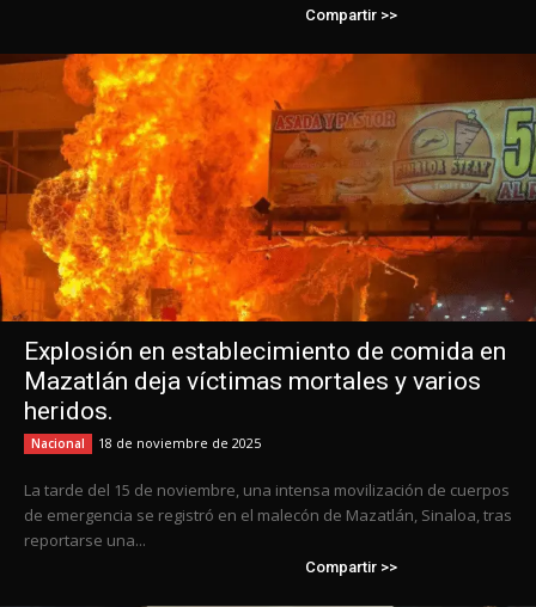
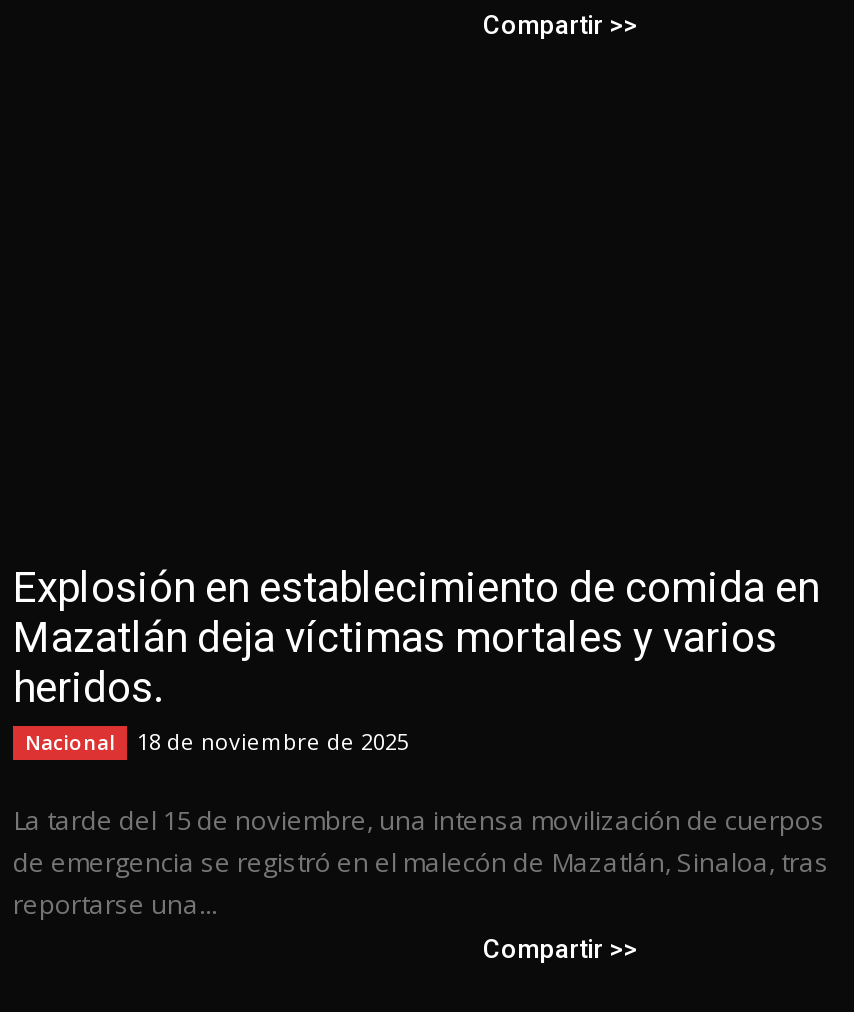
- [image]
